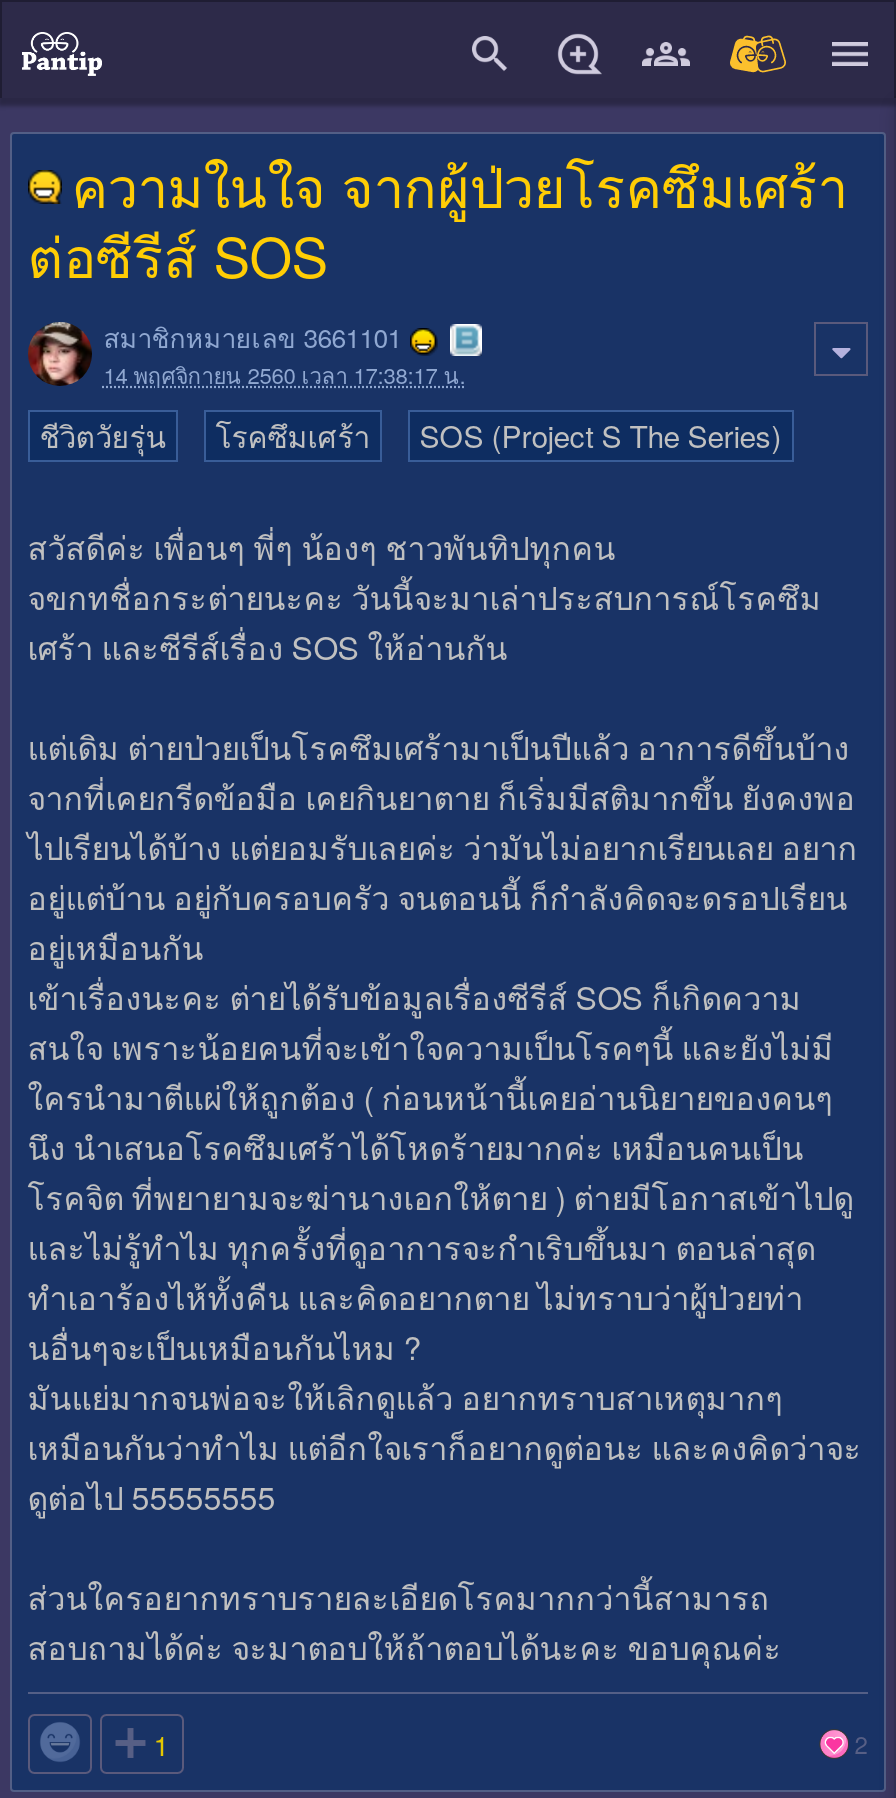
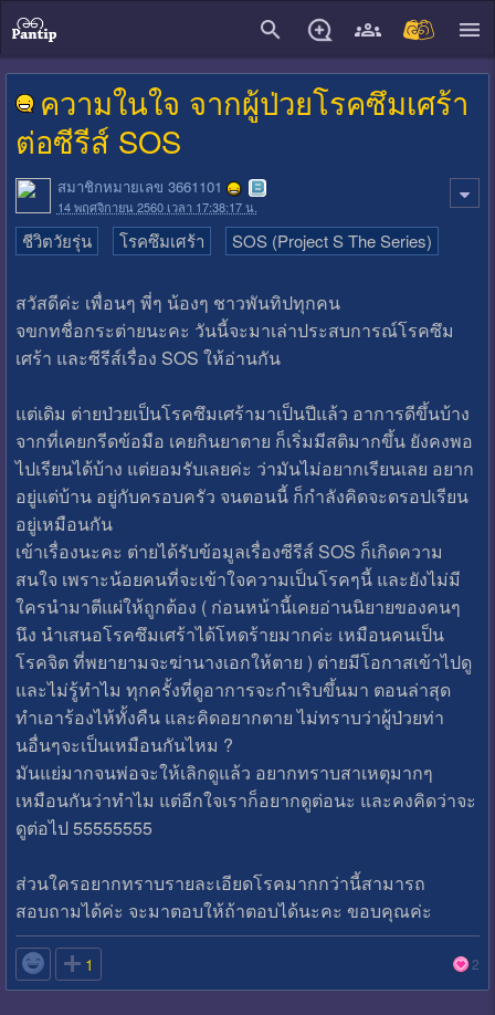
- [image]
+ [image]
